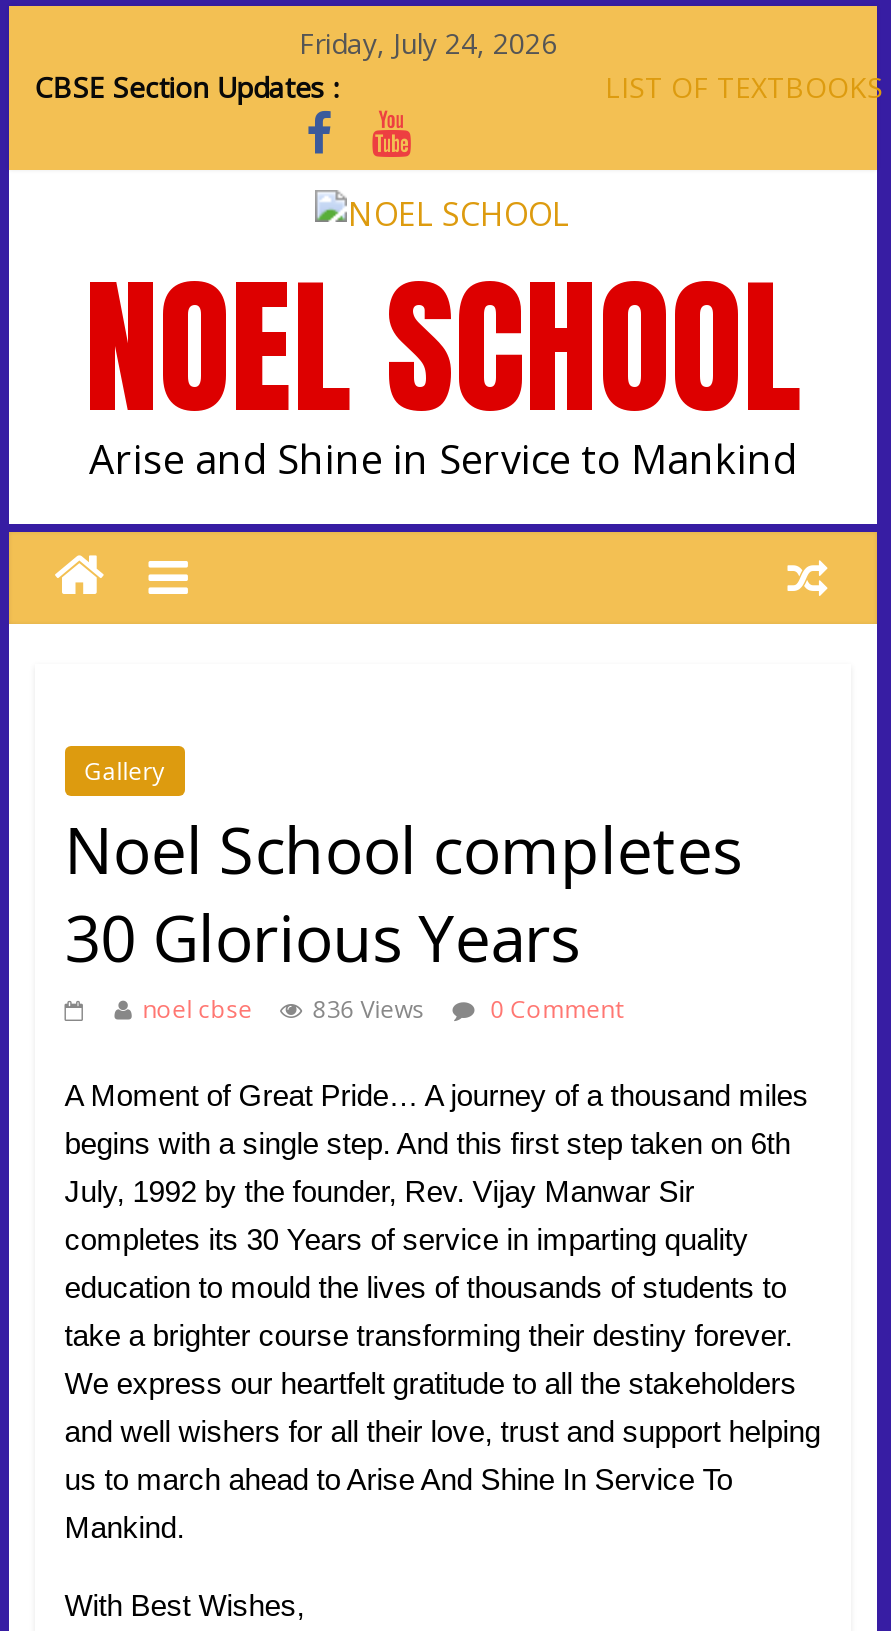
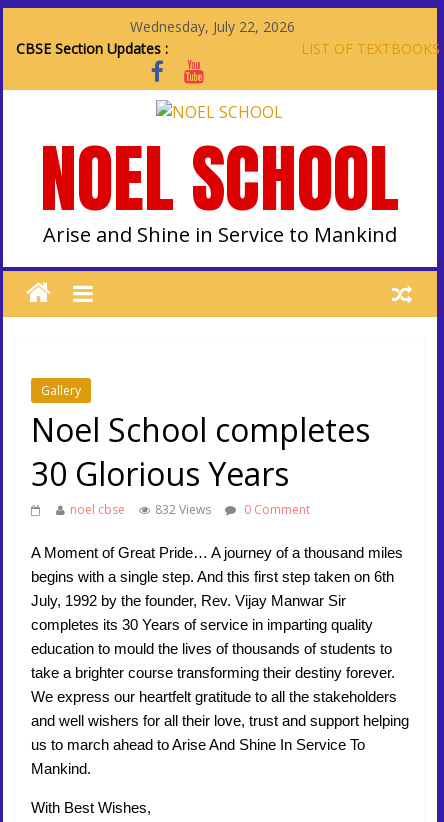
- Friday, July 24, 2026
+ Wednesday, July 22, 2026

- 836 Views
+ 832 Views
